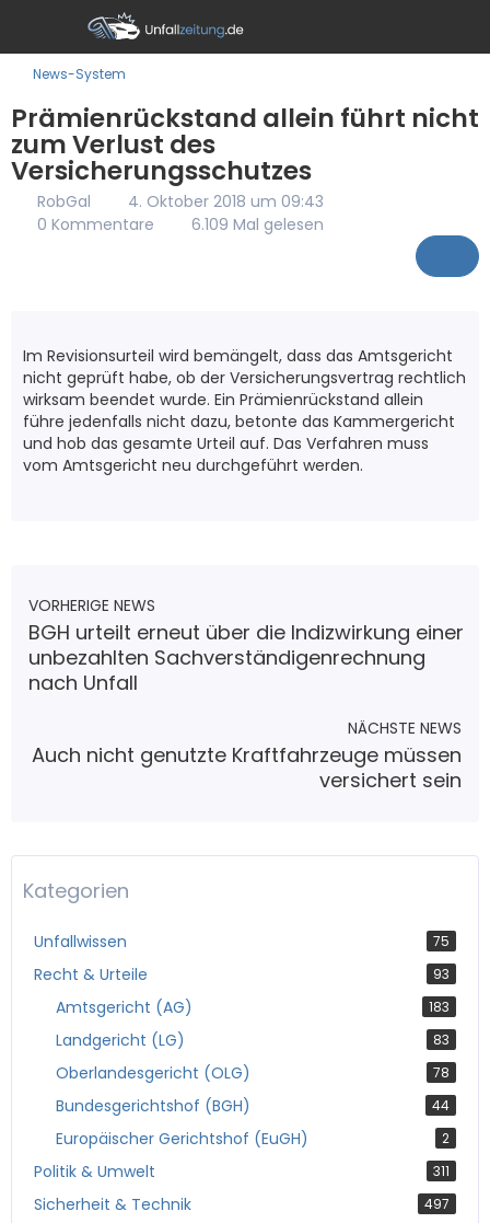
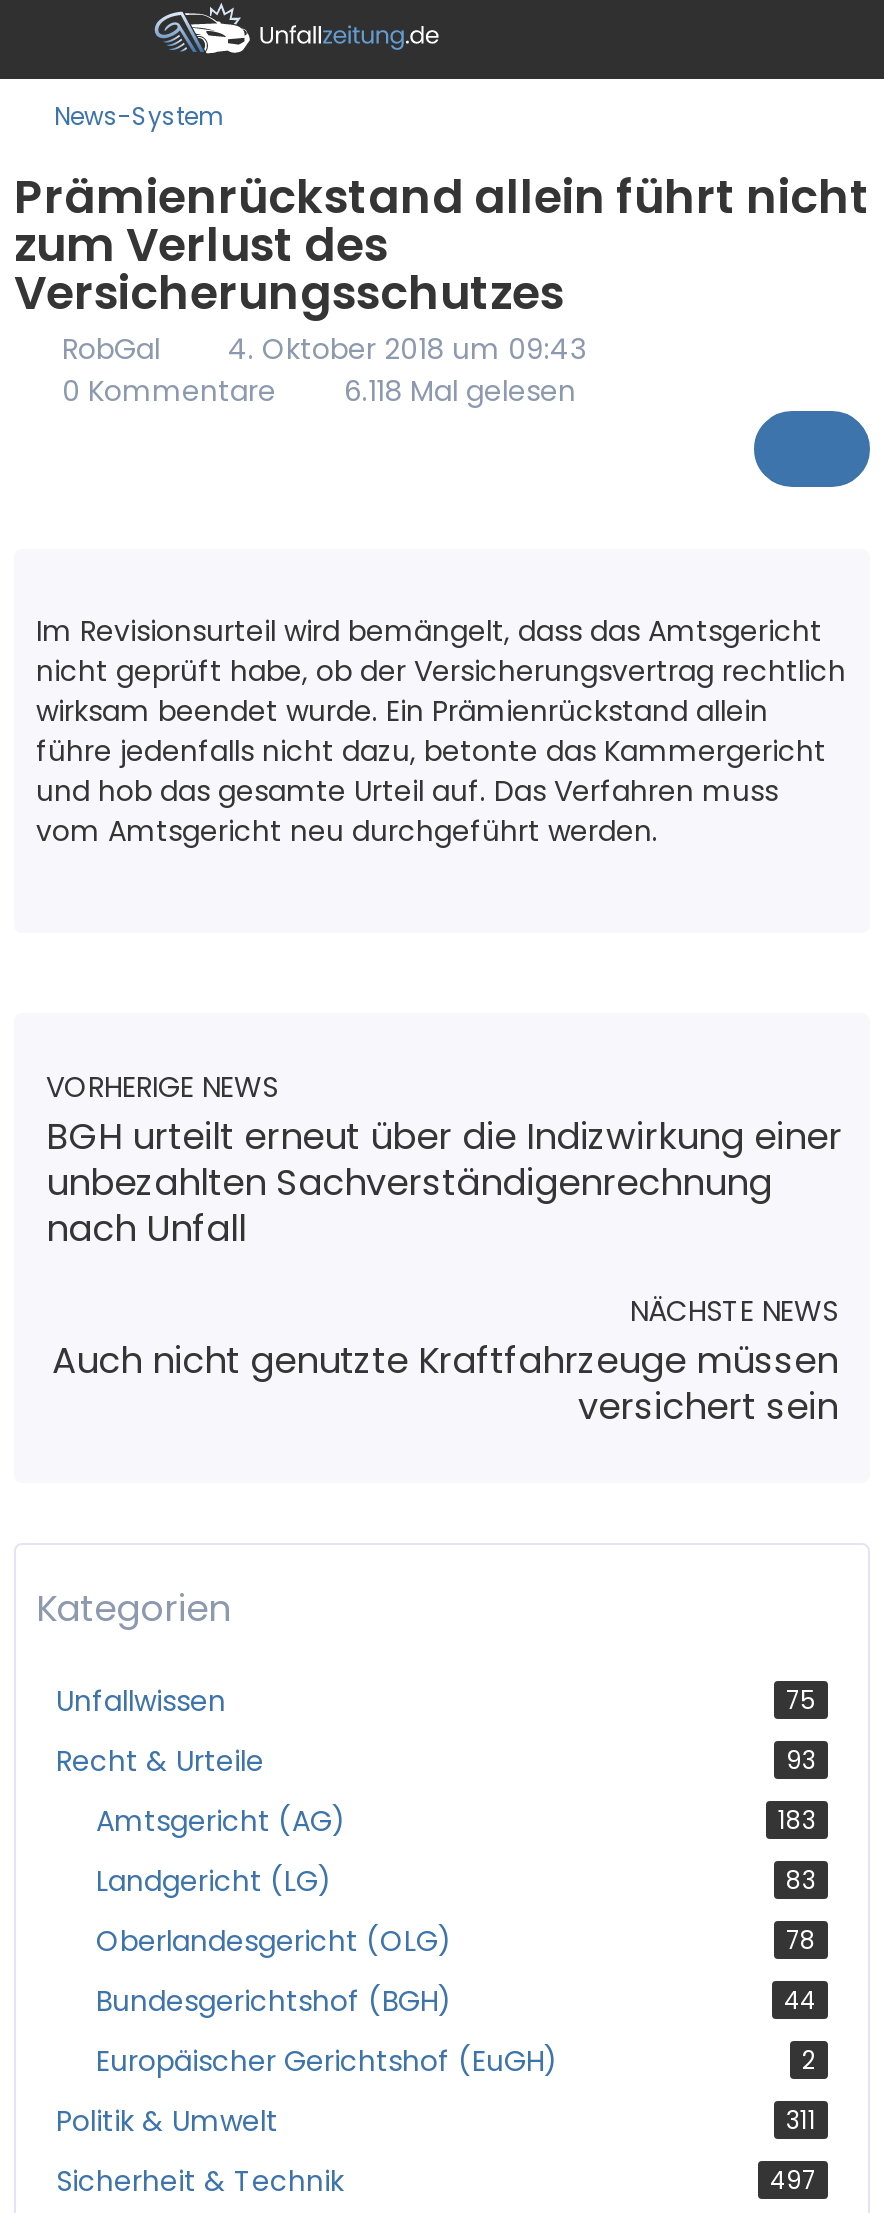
- 0 Kommentare 6.109 Mal gelesen
+ 0 Kommentare 6.118 Mal gelesen
